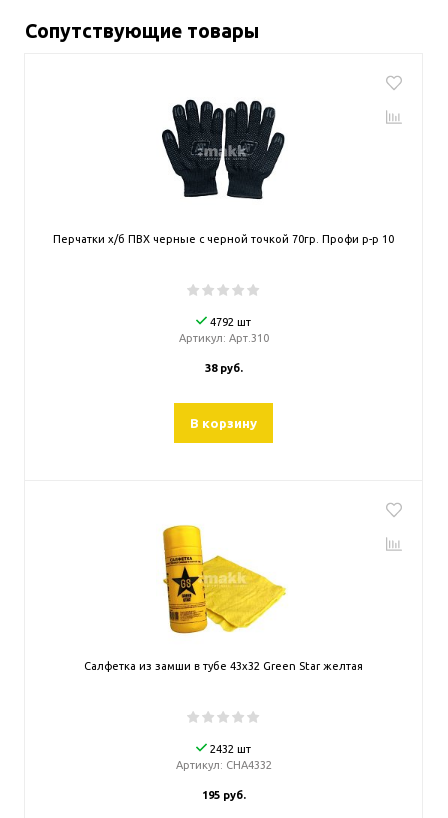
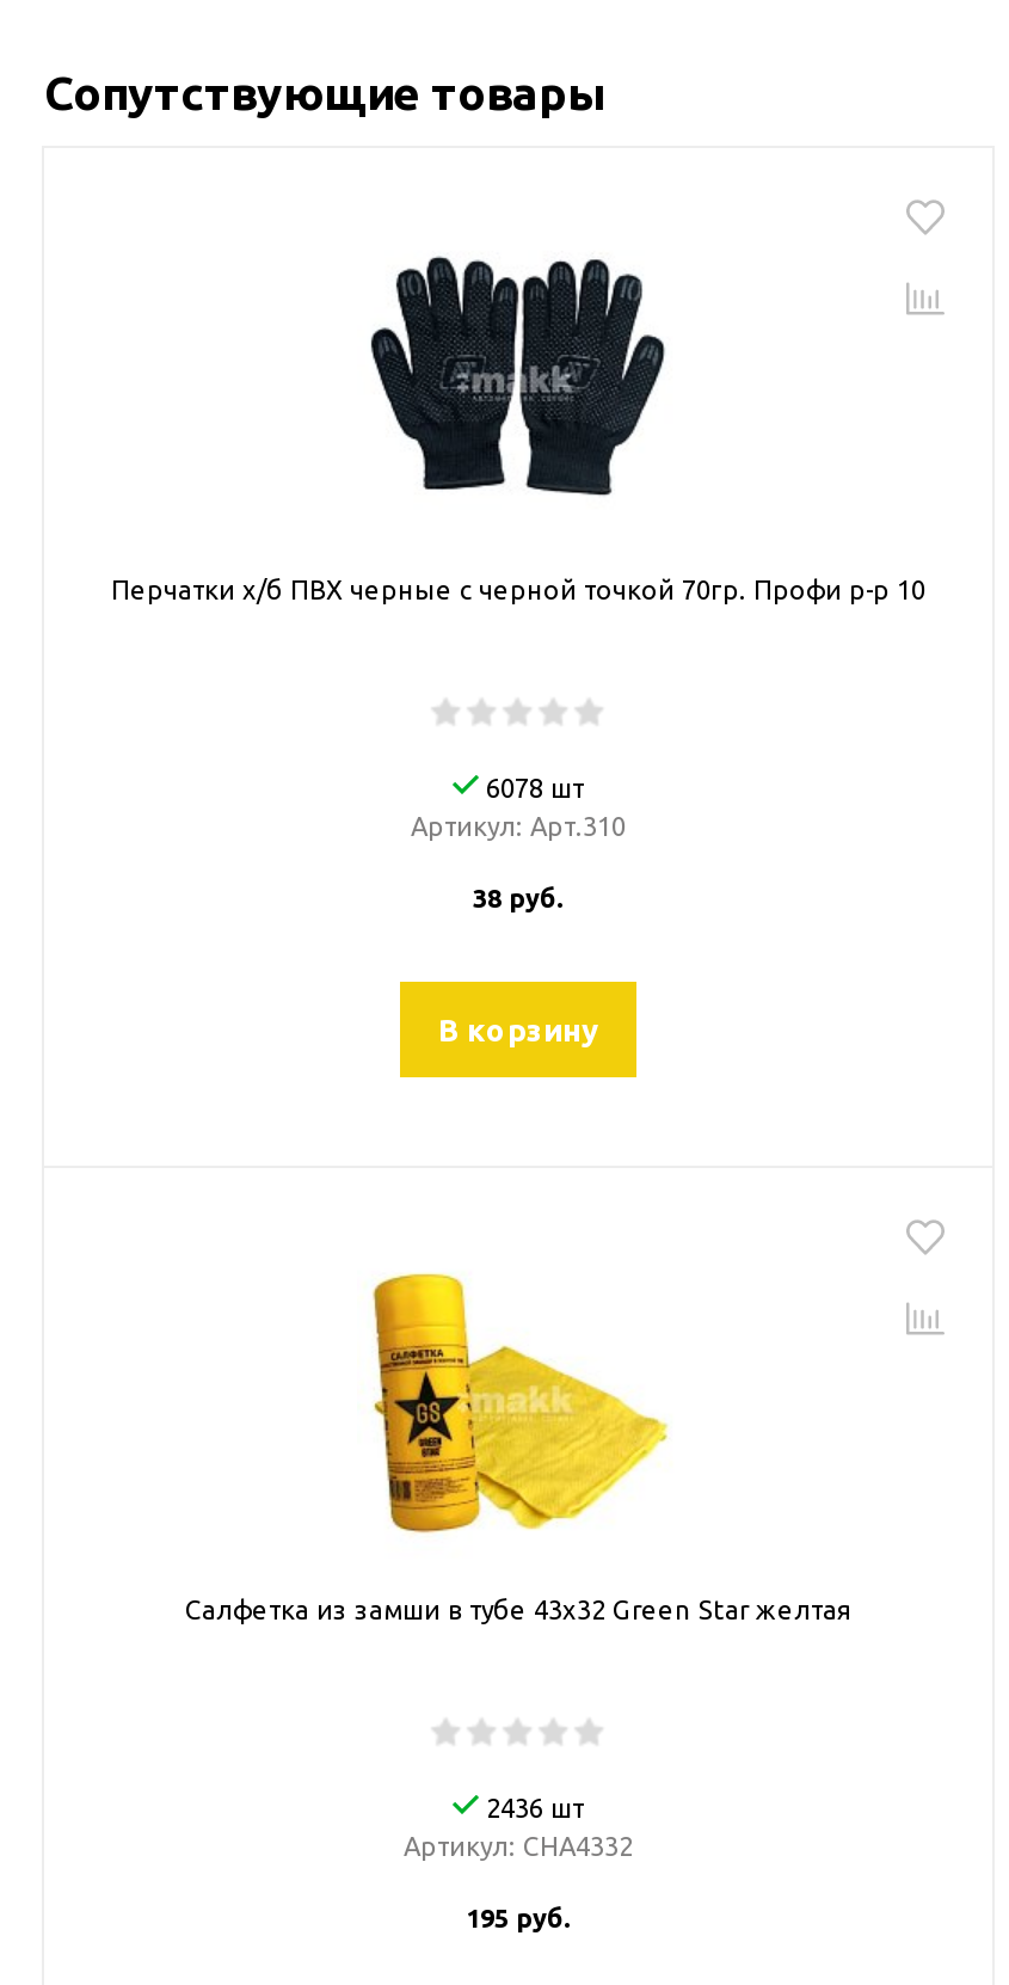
- 4792 шт
+ 6078 шт

- 2432 шт
+ 2436 шт
